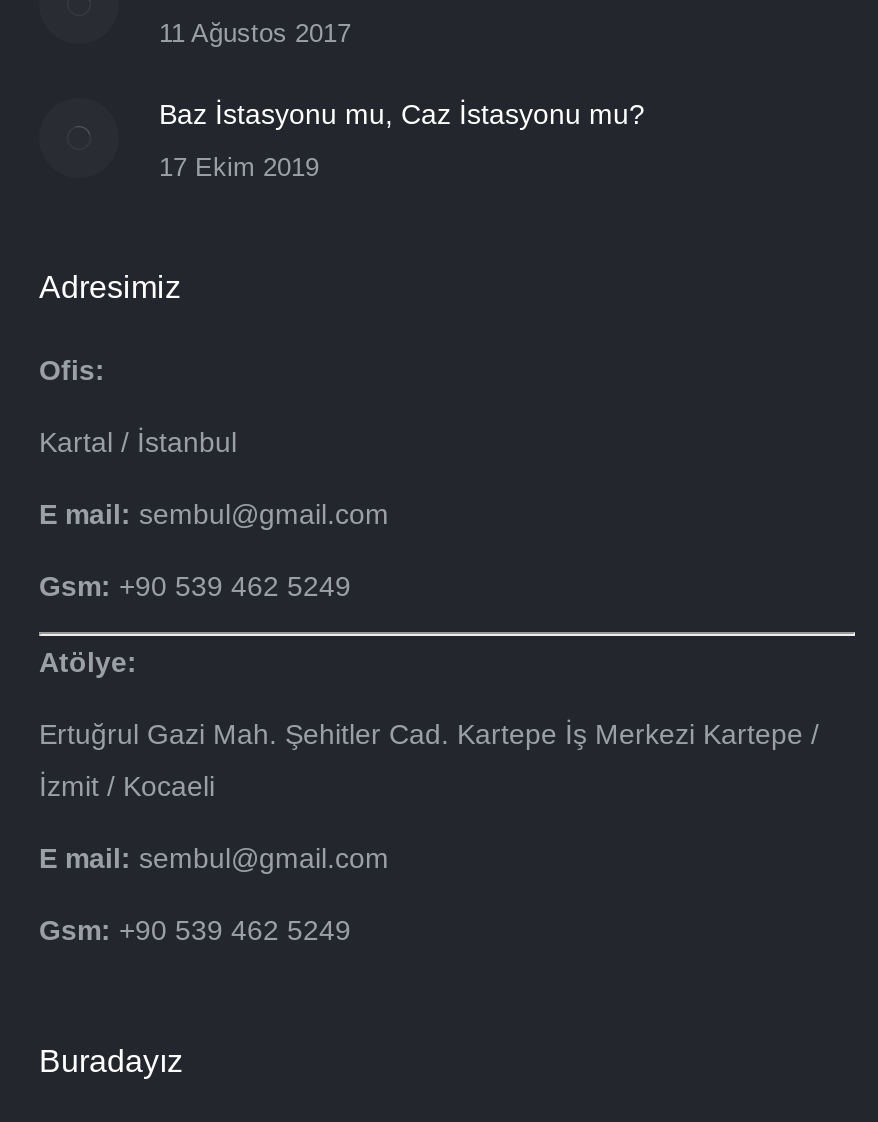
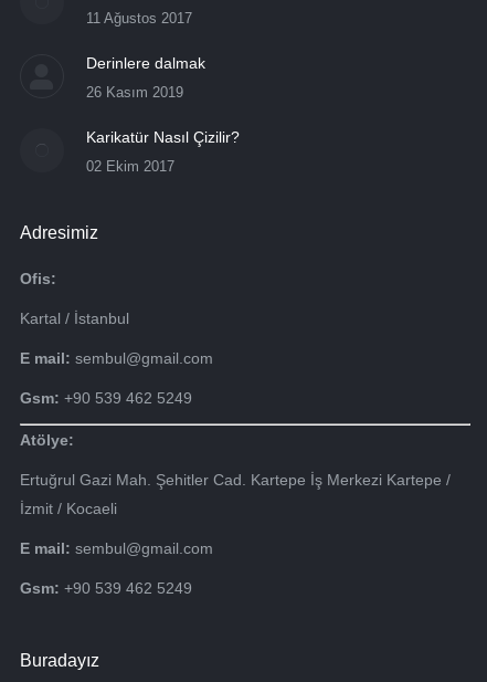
- Baz İstasyonu mu, Caz İstasyonu mu?
- 17 Ekim 2019
+ Derinlere dalmak
+ 26 Kasım 2019
+ Karikatür Nasıl Çizilir?
+ 02 Ekim 2017
